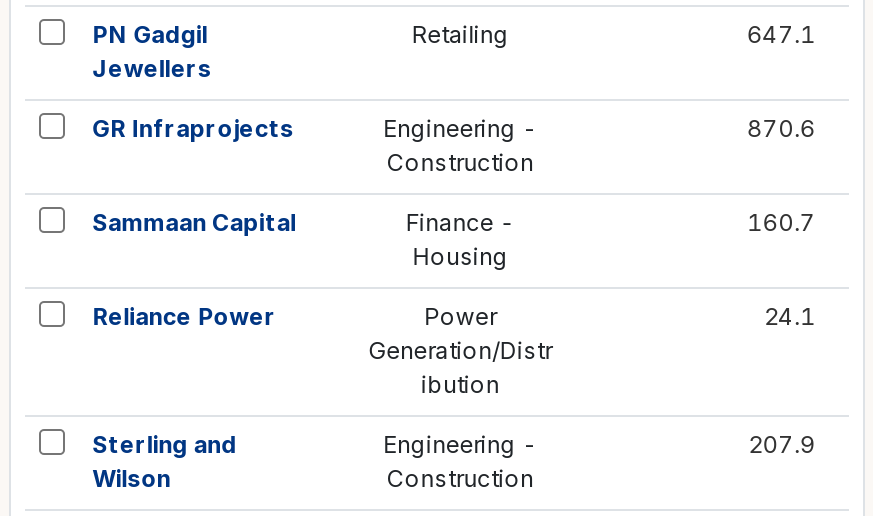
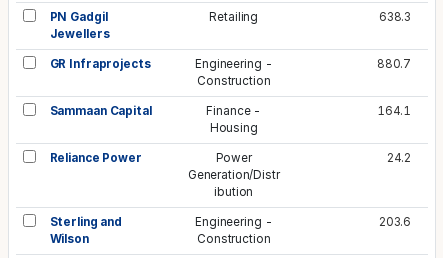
- 647.1
+ 638.3

- 870.6
+ 880.7

- 160.7
+ 164.1

- 24.1
+ 24.2

- 207.9
+ 203.6
